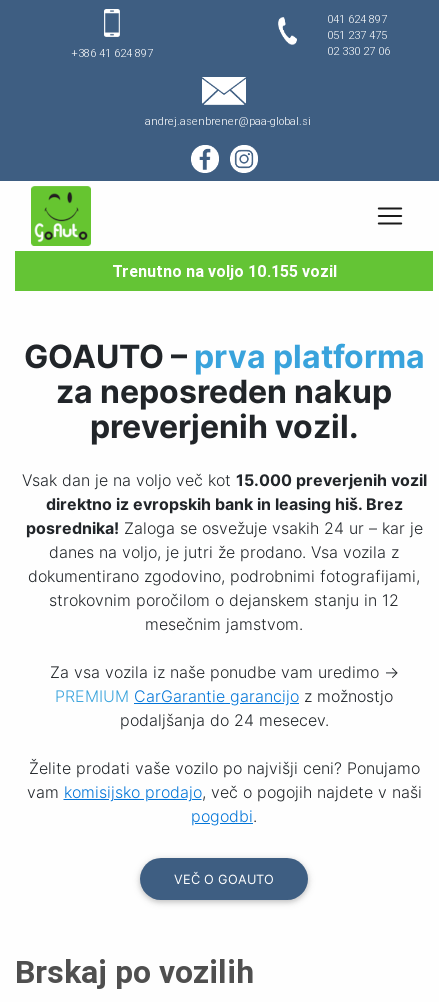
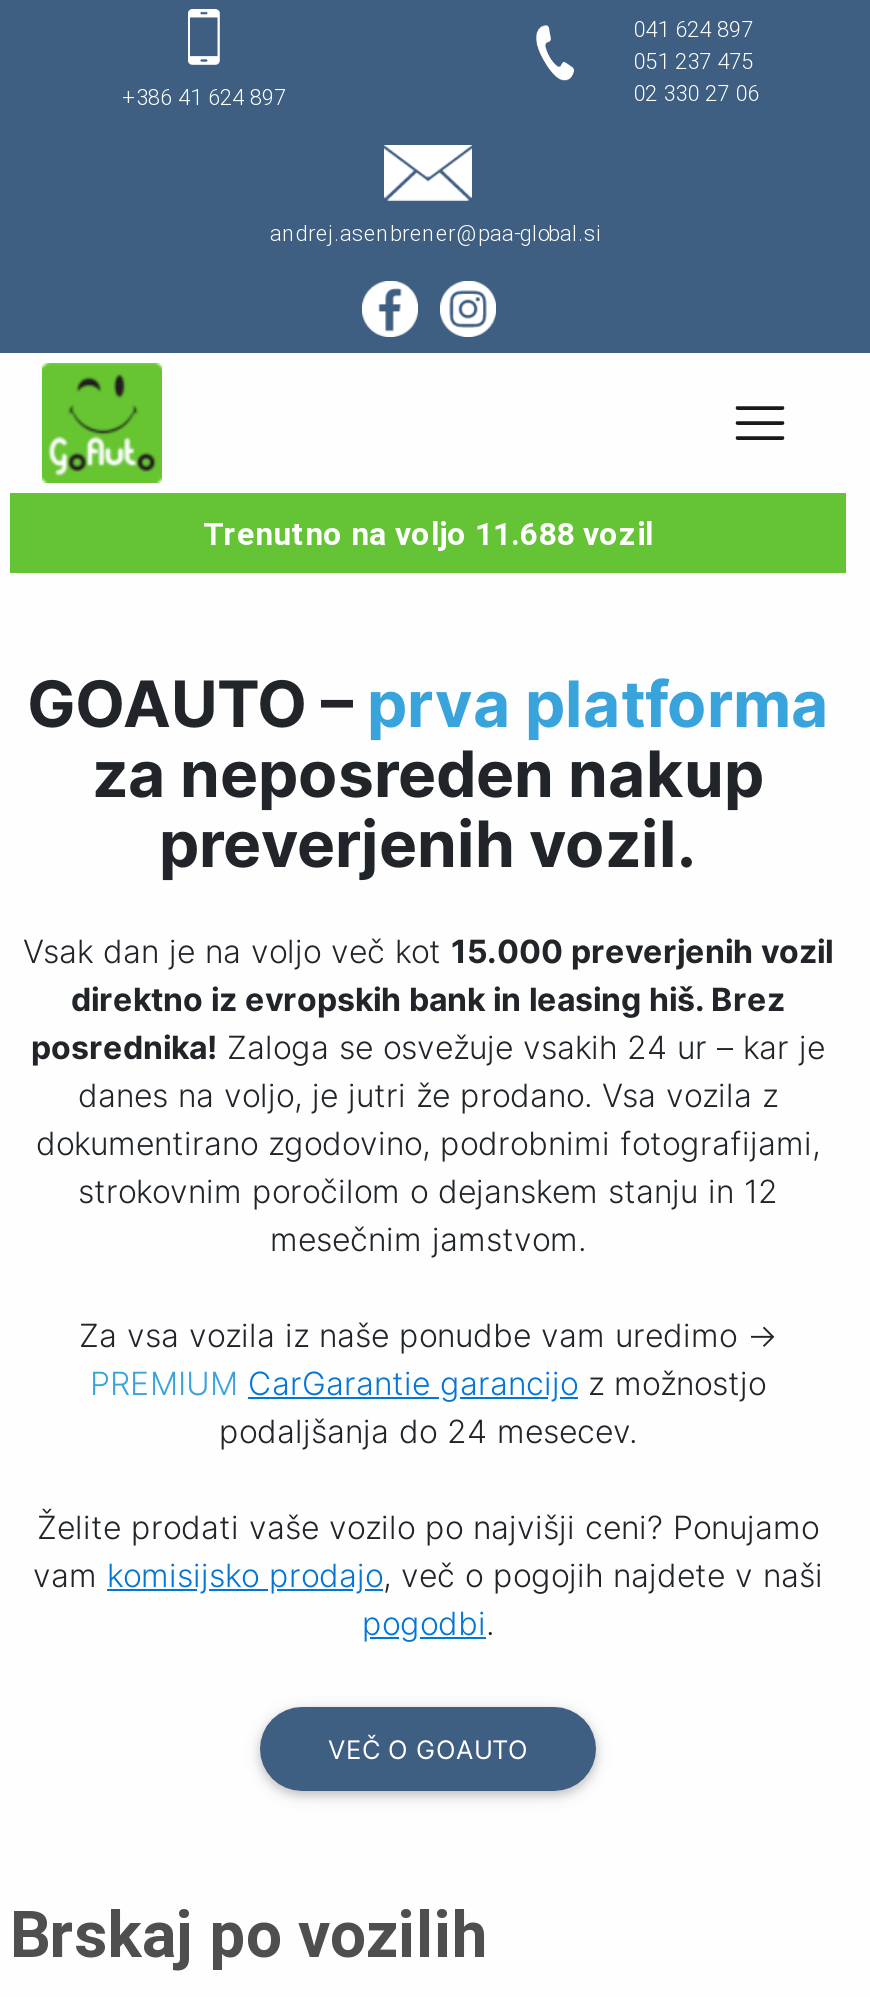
- Trenutno na voljo 10.155 vozil
+ Trenutno na voljo 11.688 vozil
